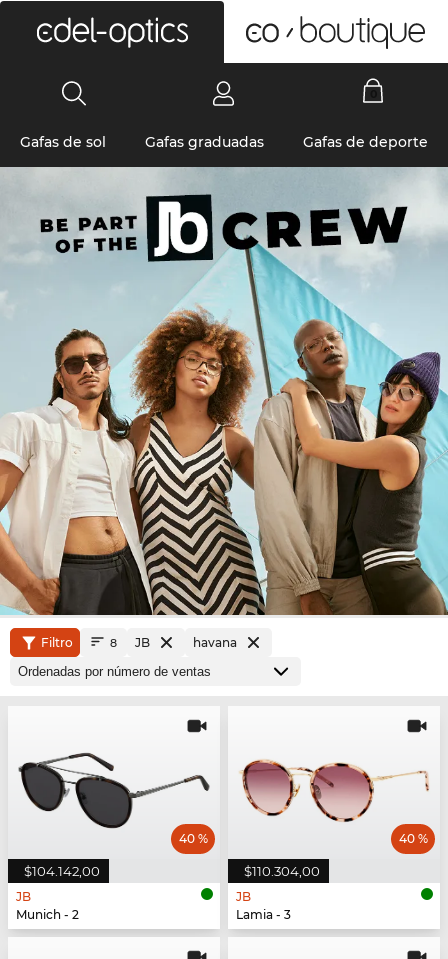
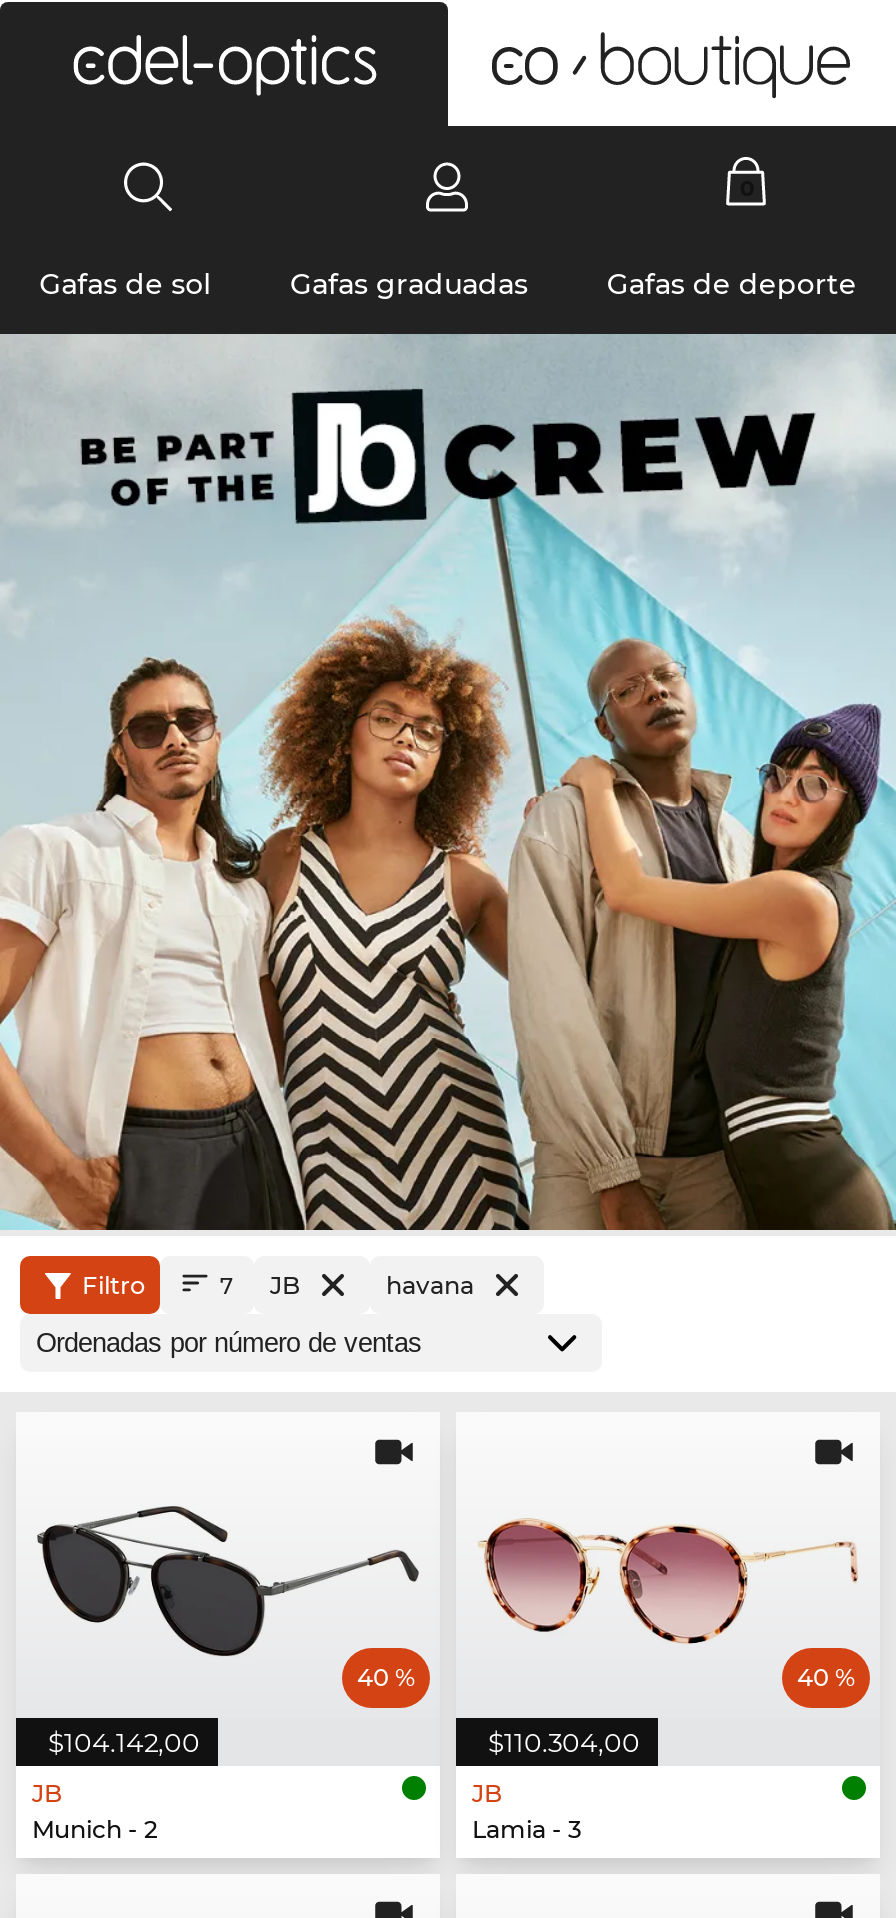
- 8 JB
+ 7 JB
